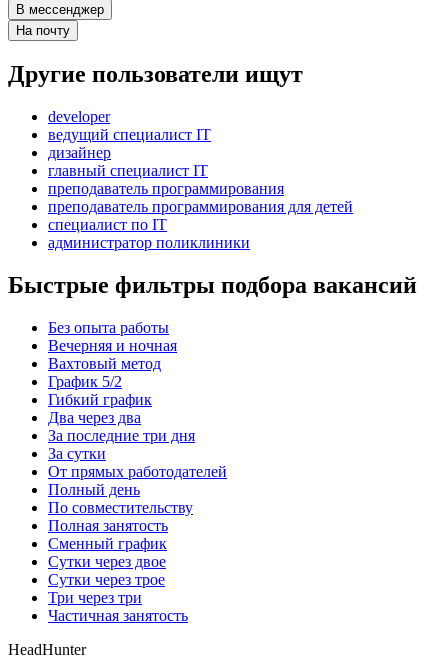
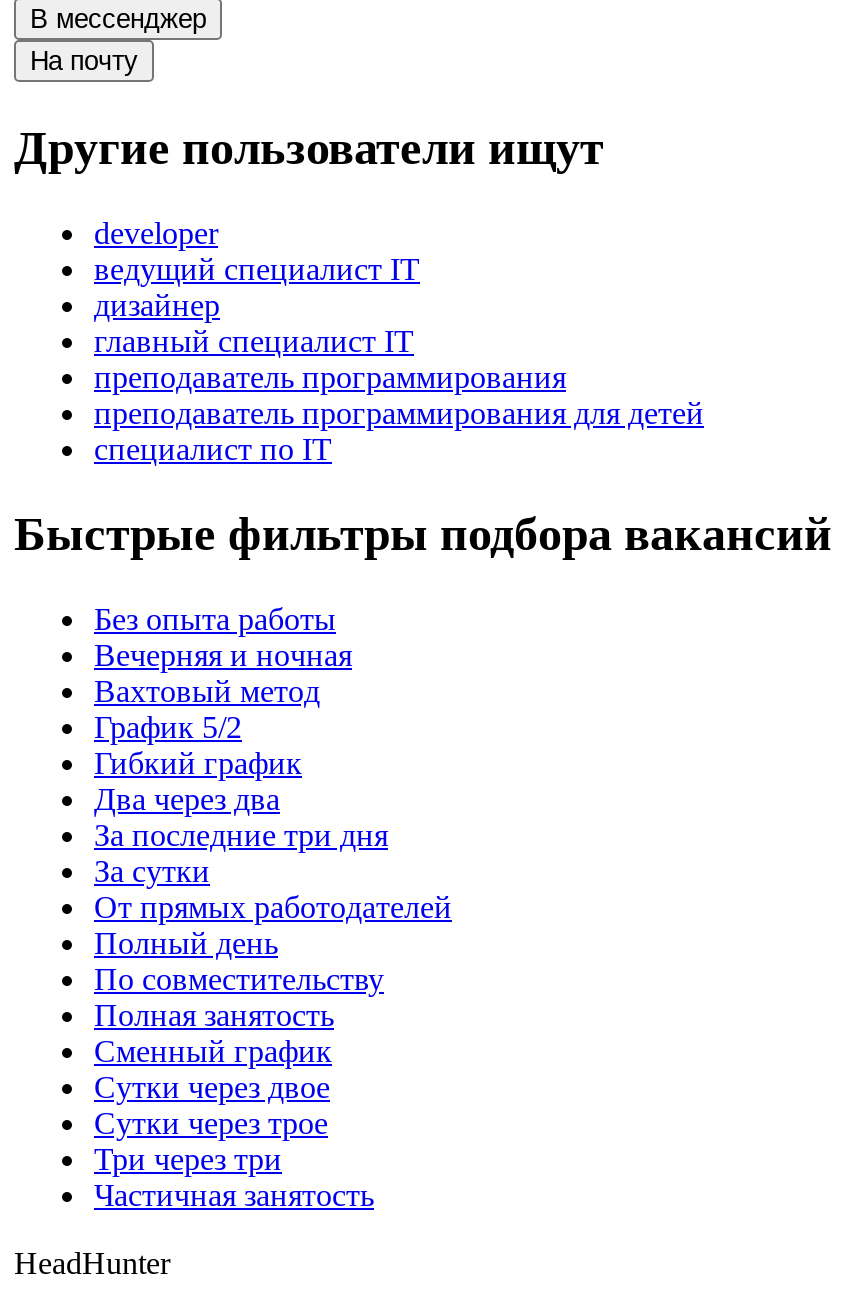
- администратор поликлиники
